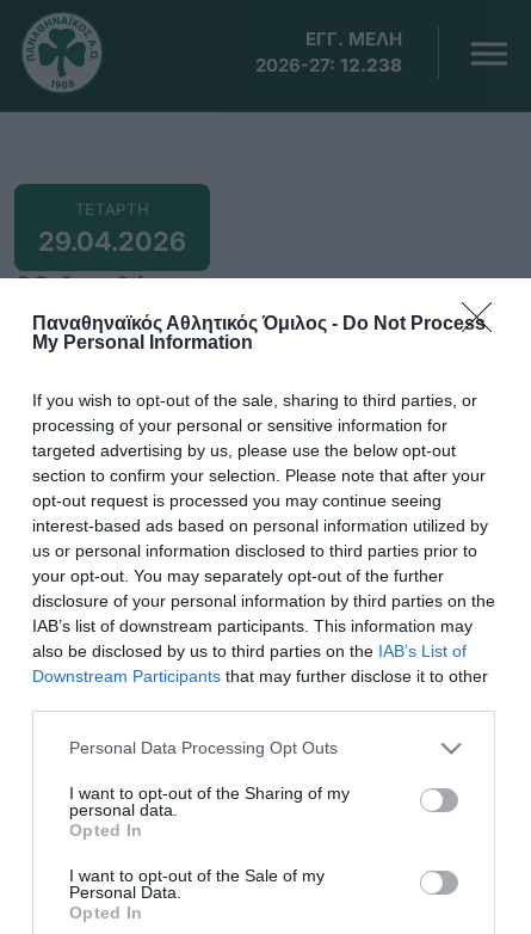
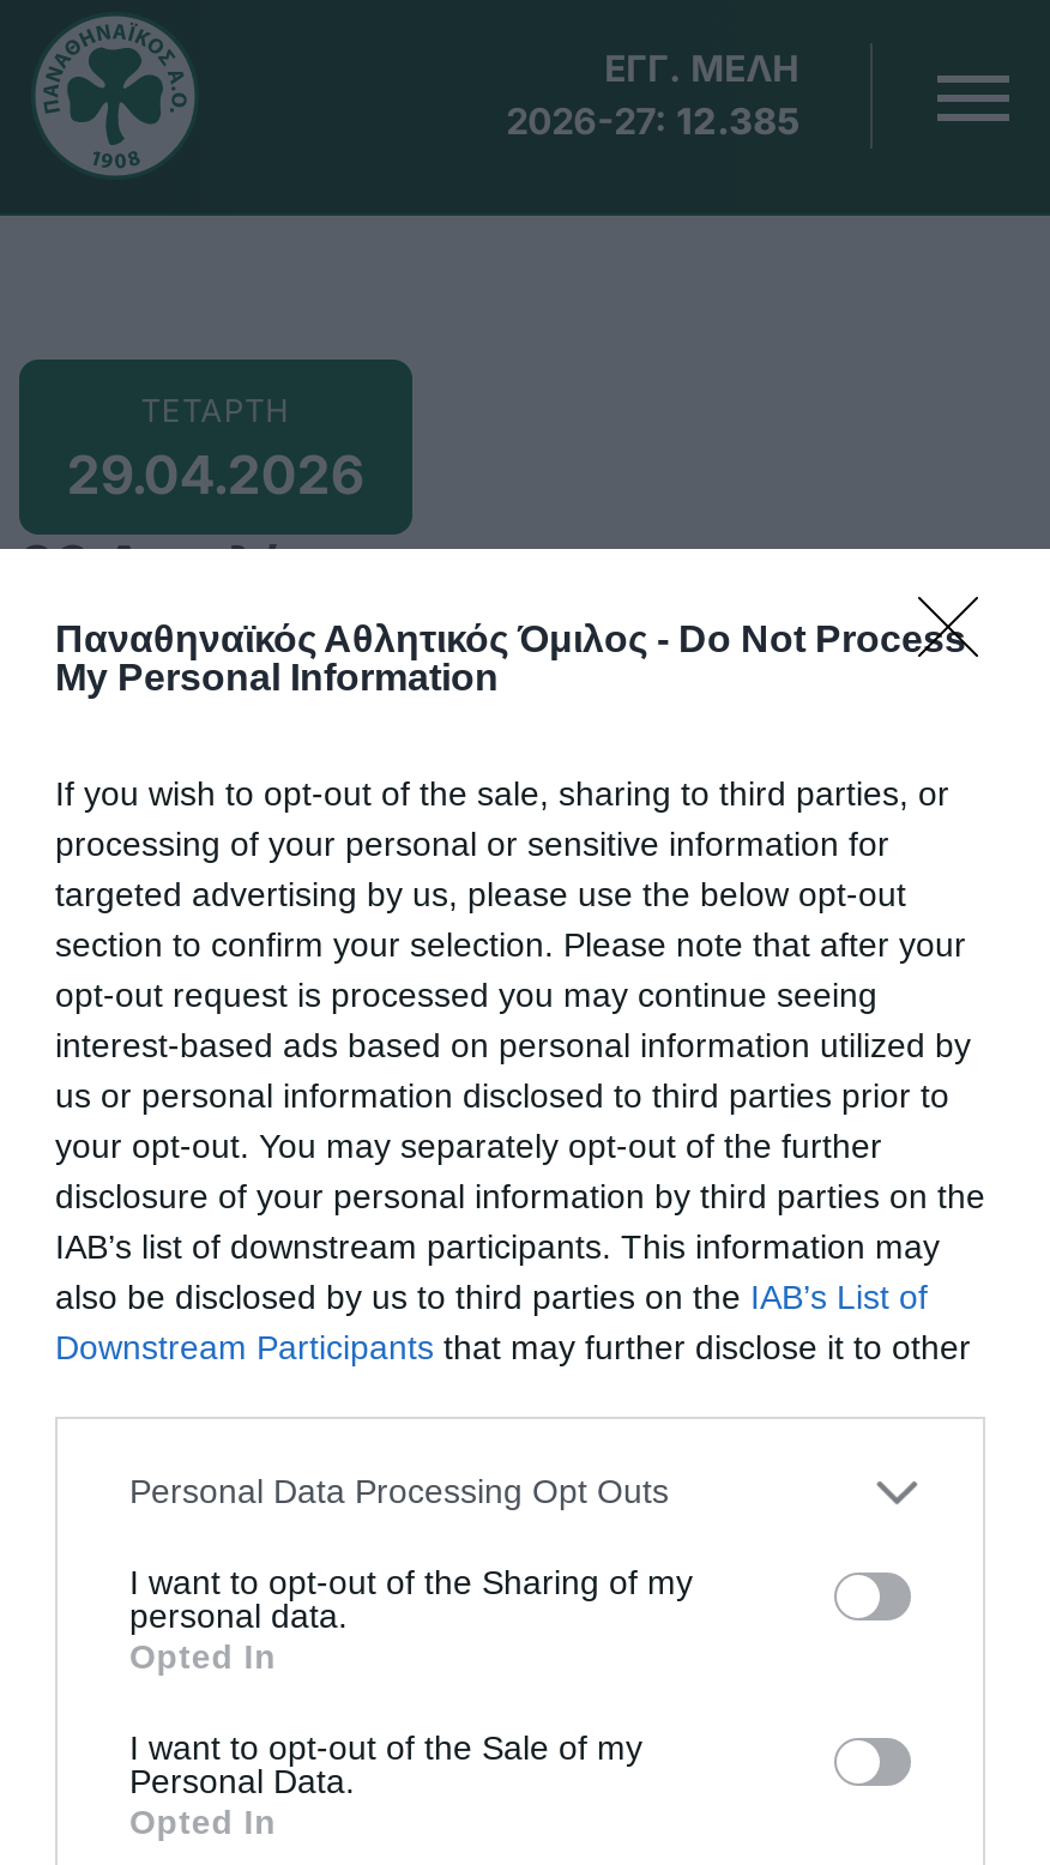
- 2026-27: 12.238
+ 2026-27: 12.385
